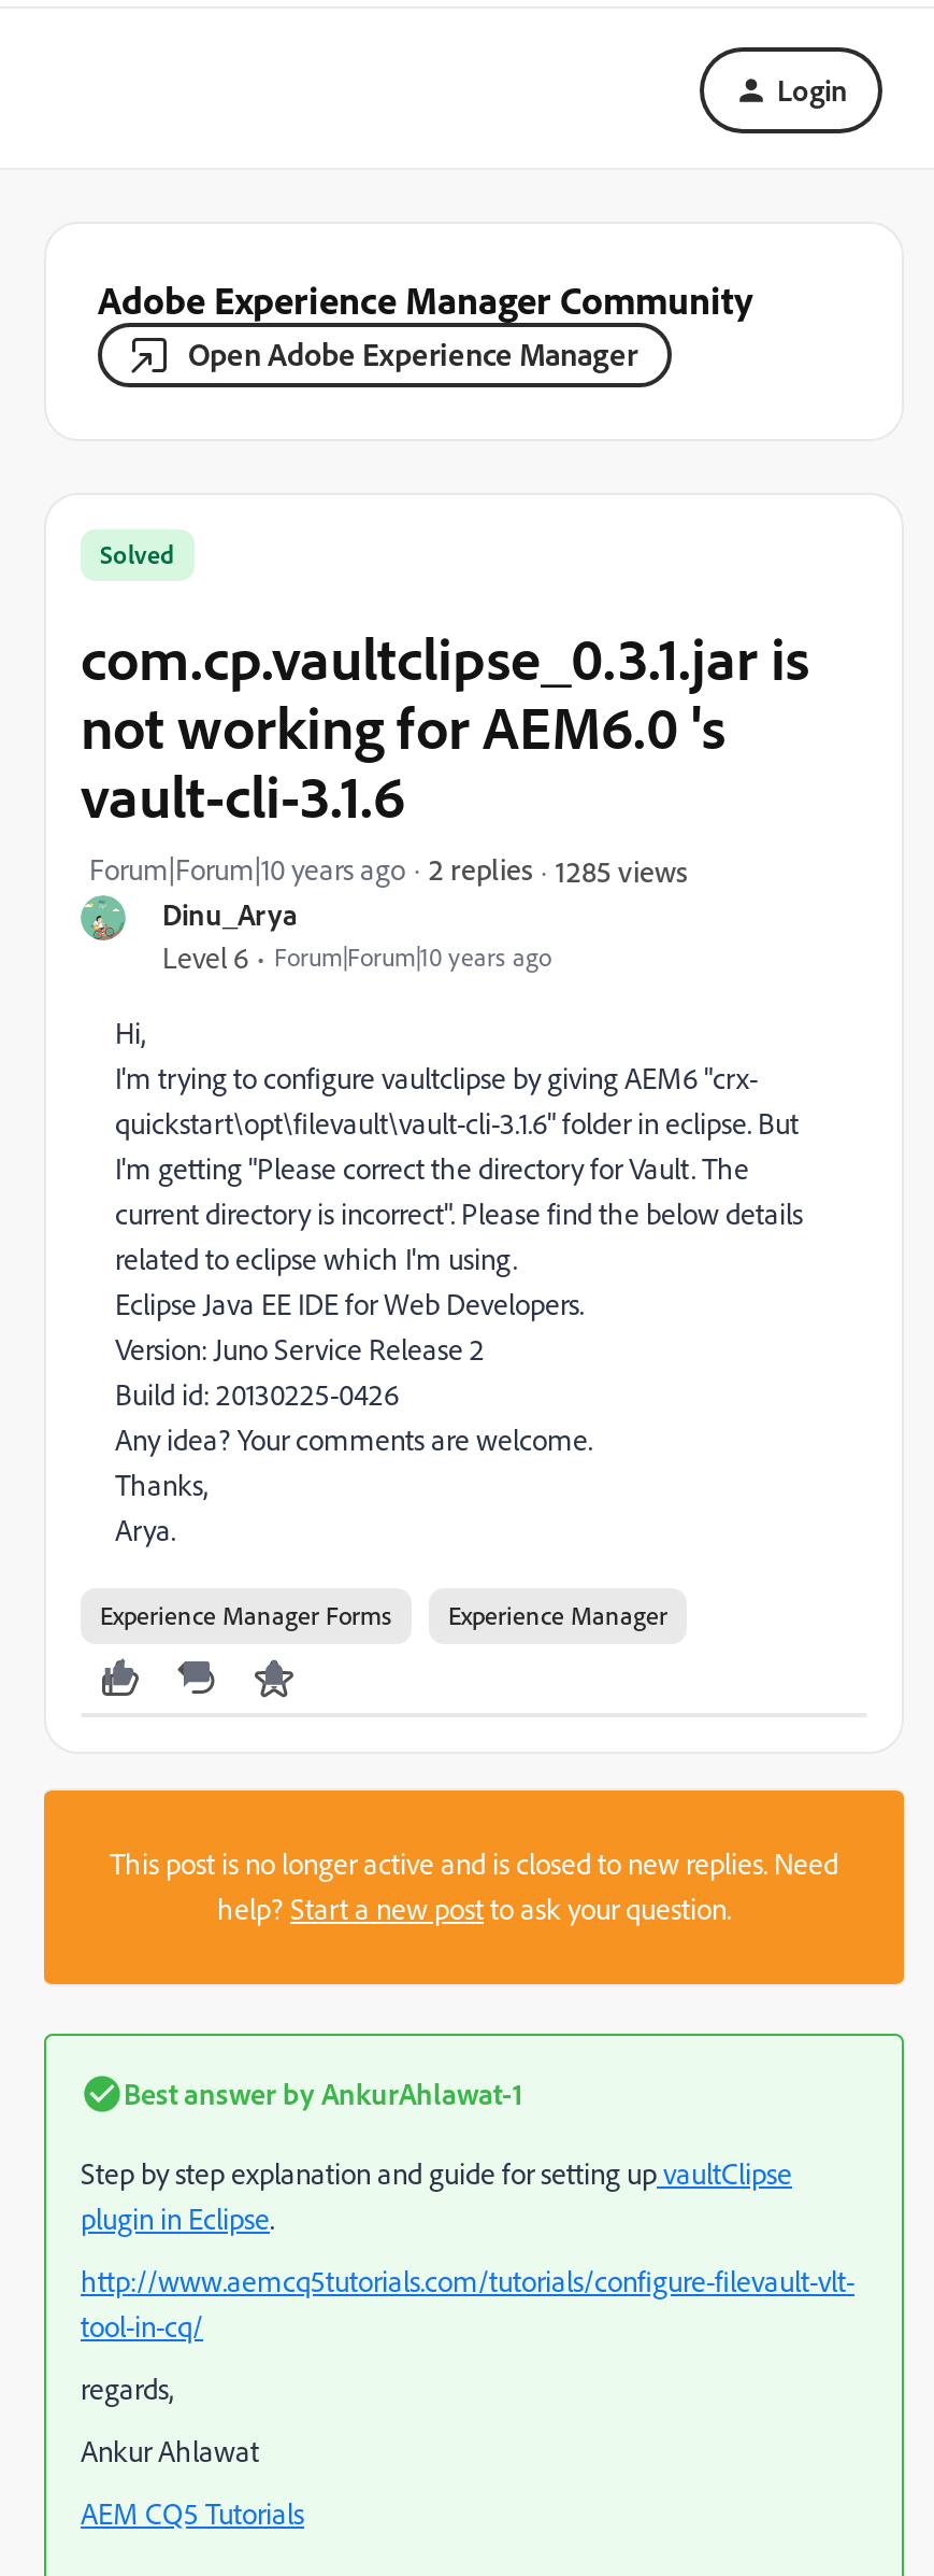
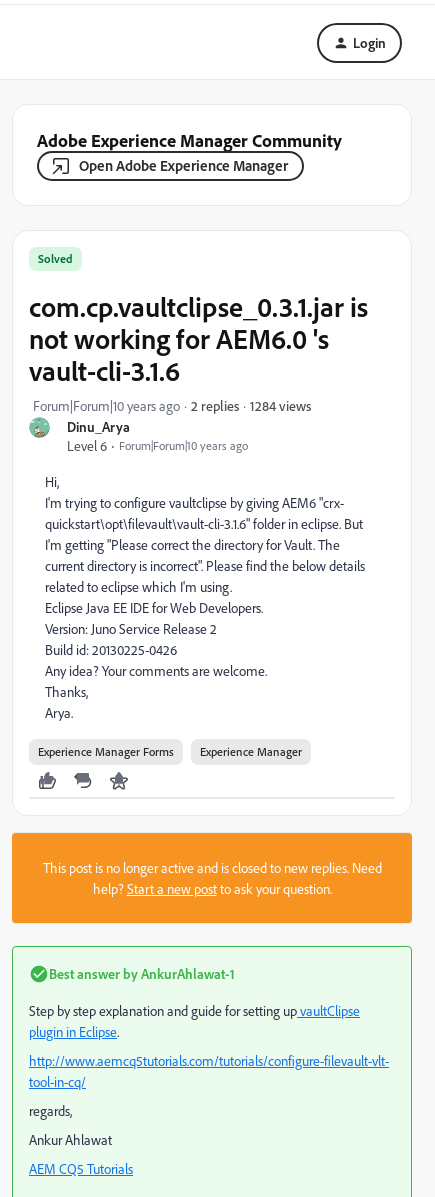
- 1285 views
+ 1284 views
